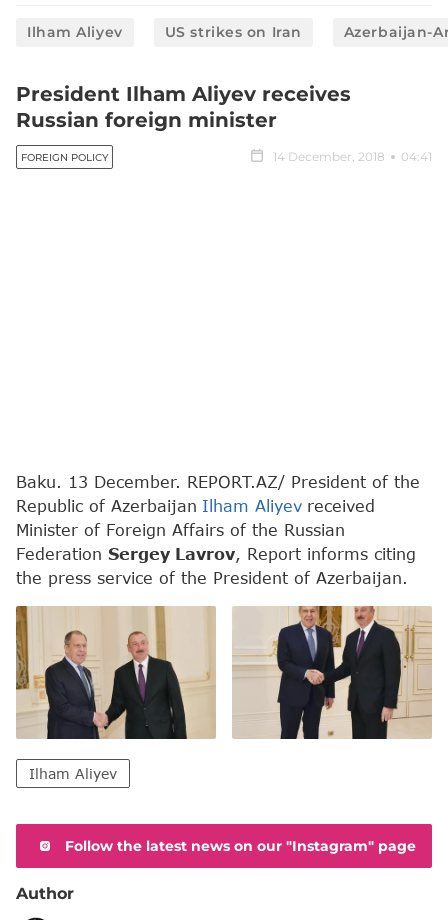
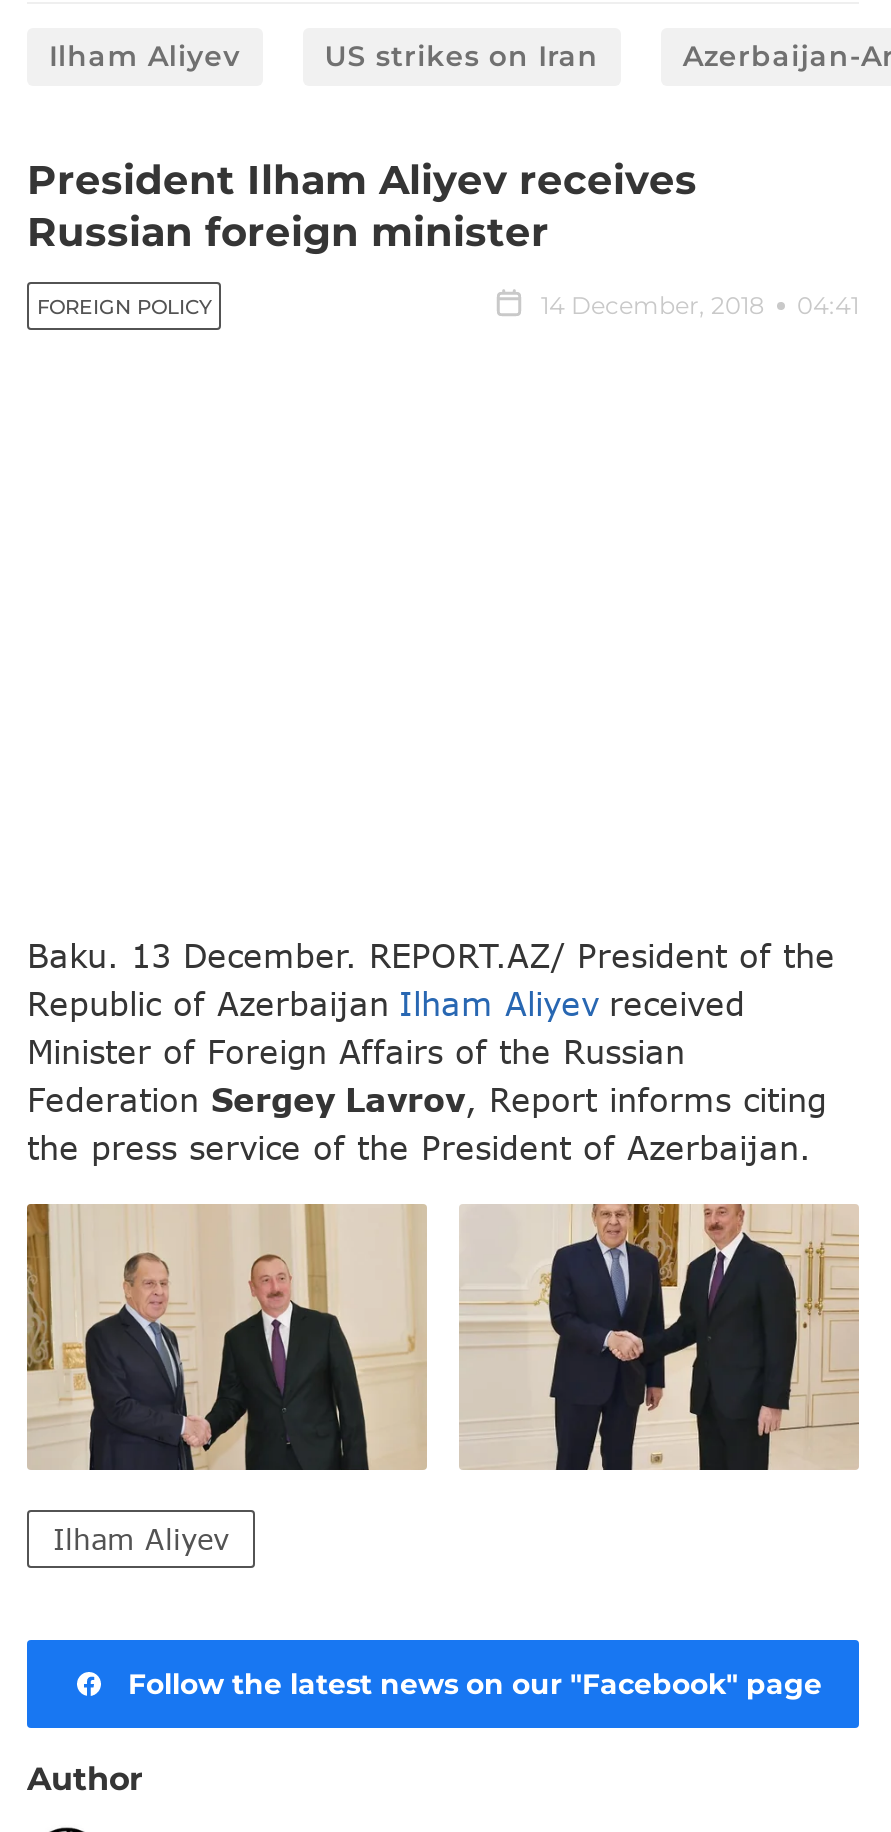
- Follow the latest news on our "Instagram" page
+ Follow the latest news on our "Facebook" page
